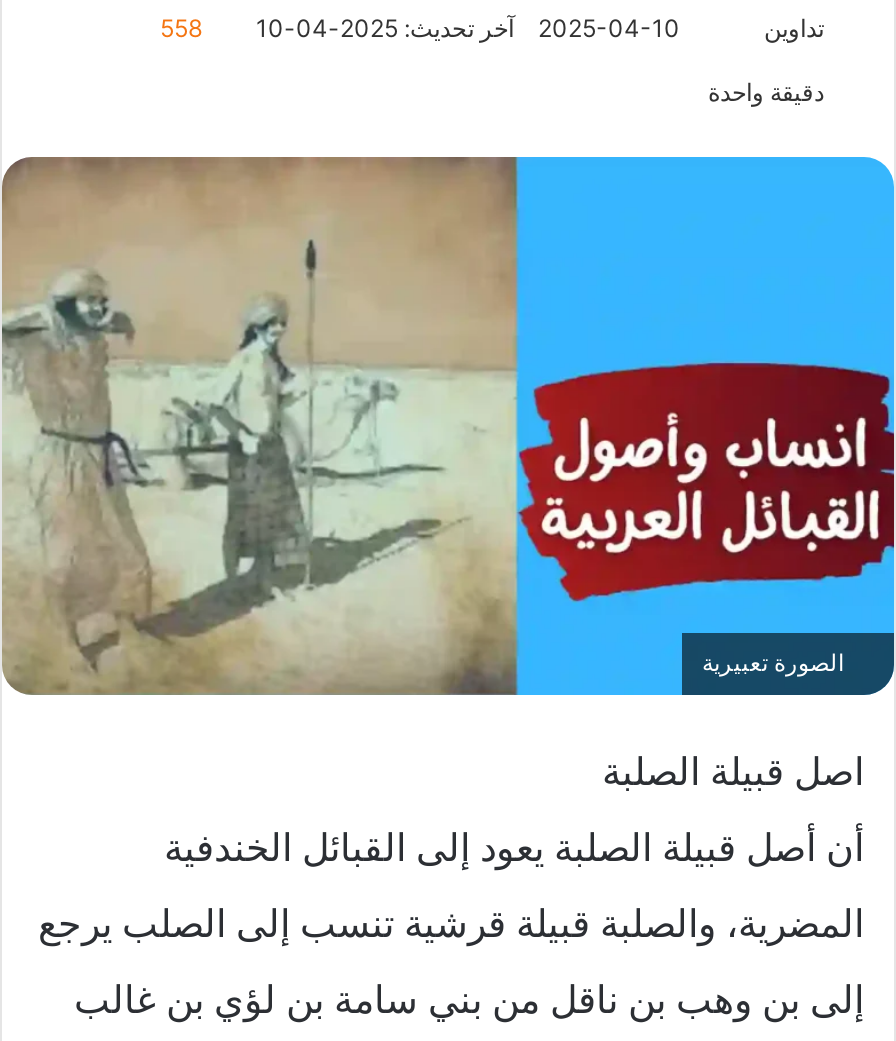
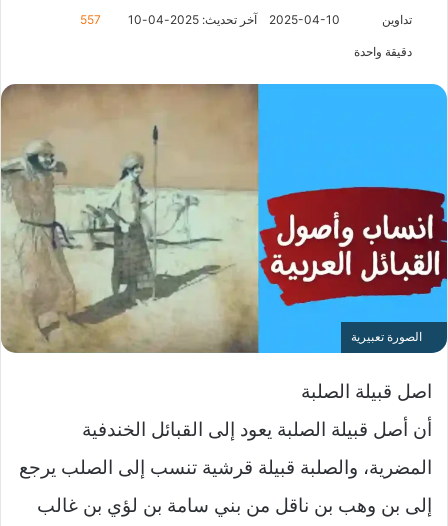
- 558
+ 557
